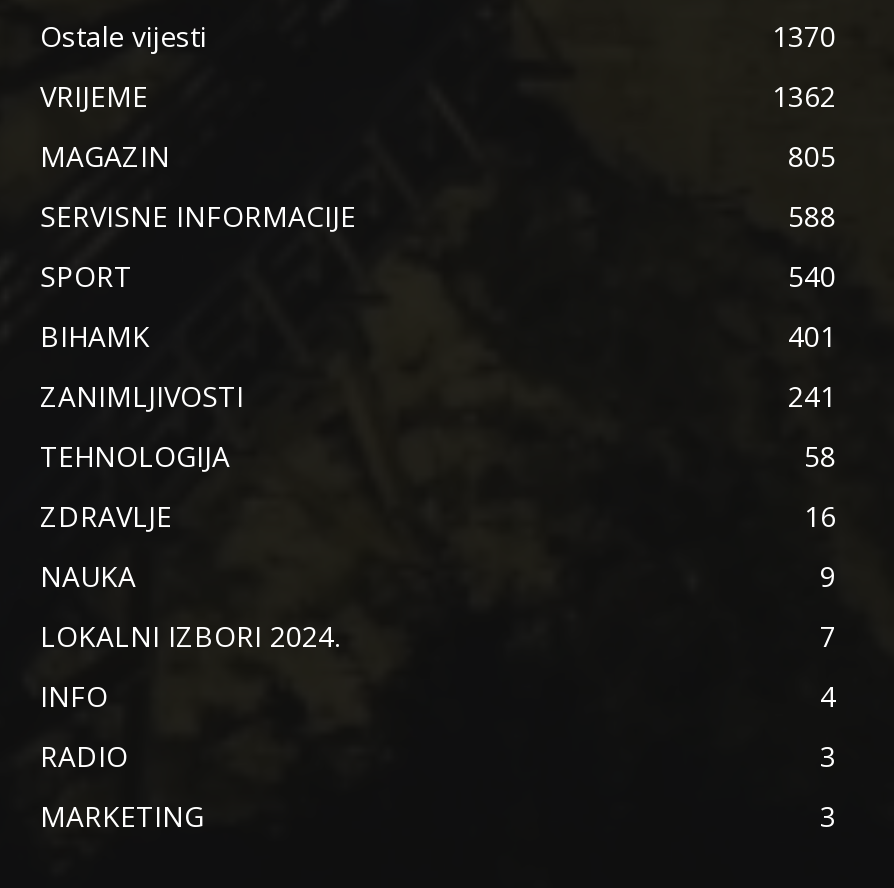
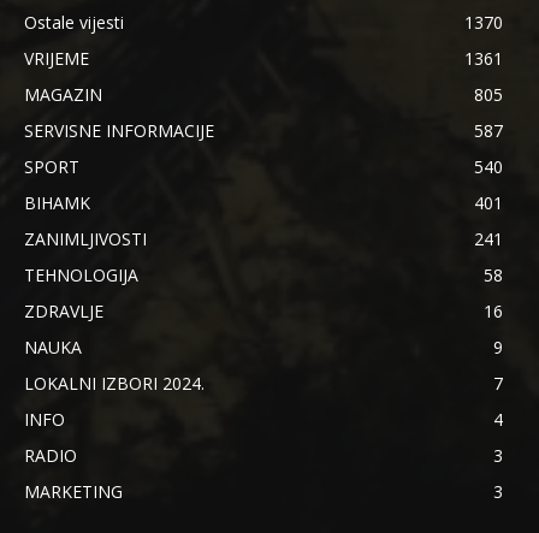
- 1362
+ 1361

- 588
+ 587
